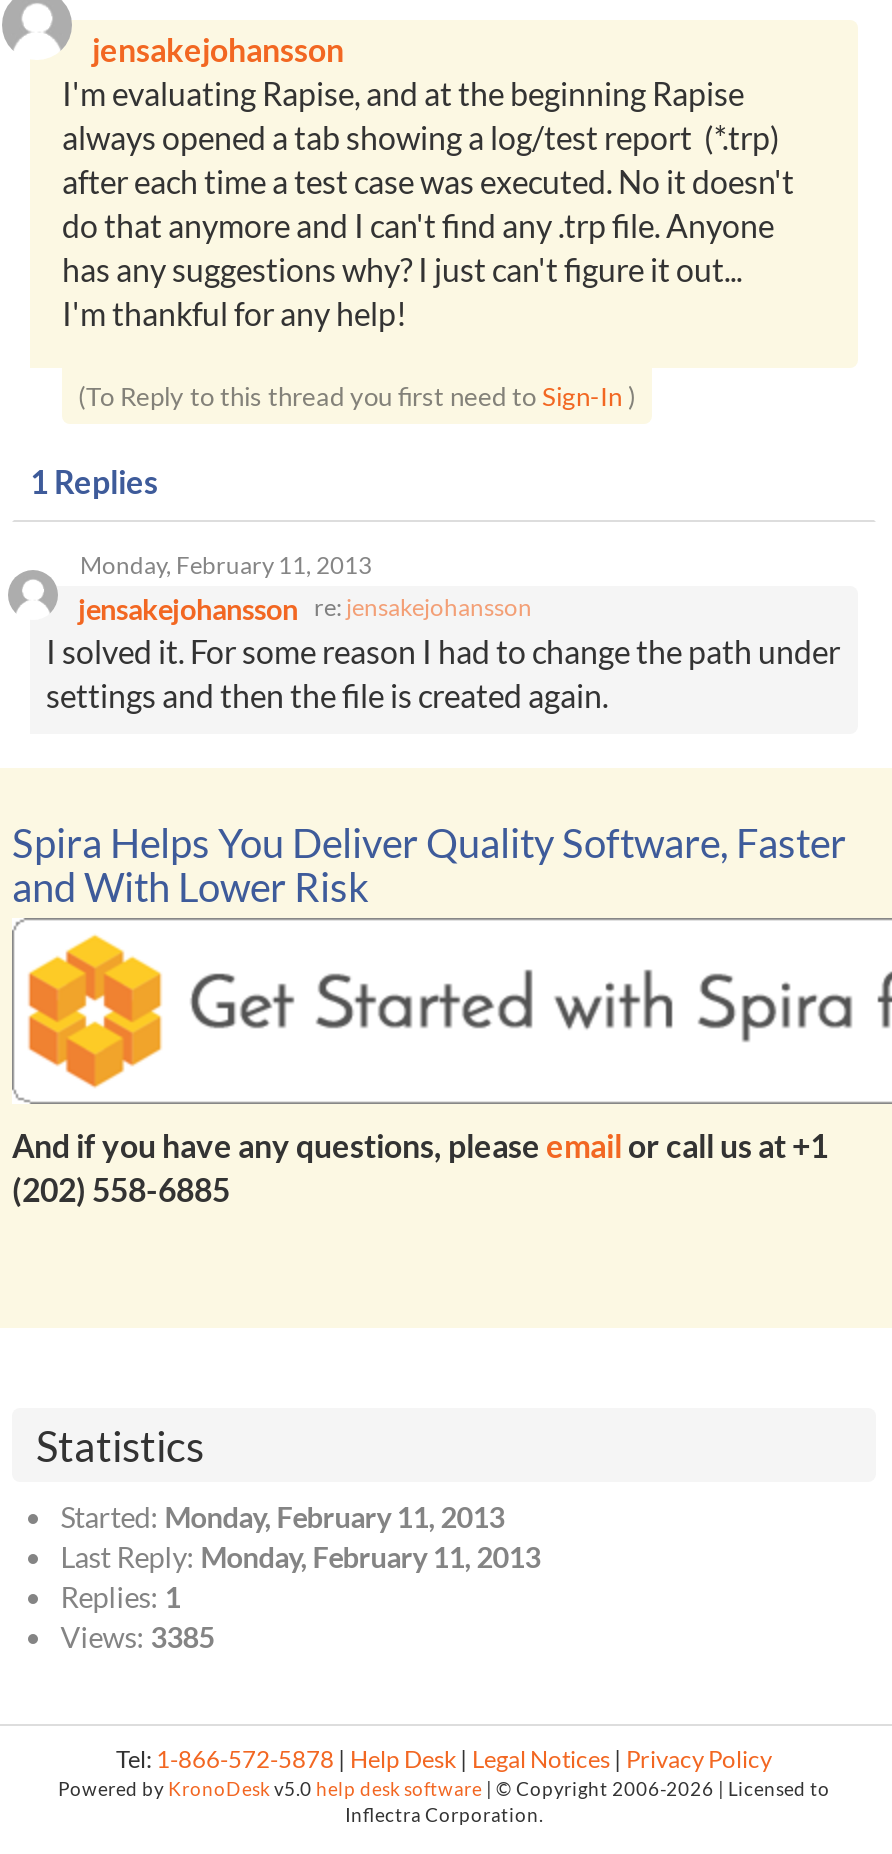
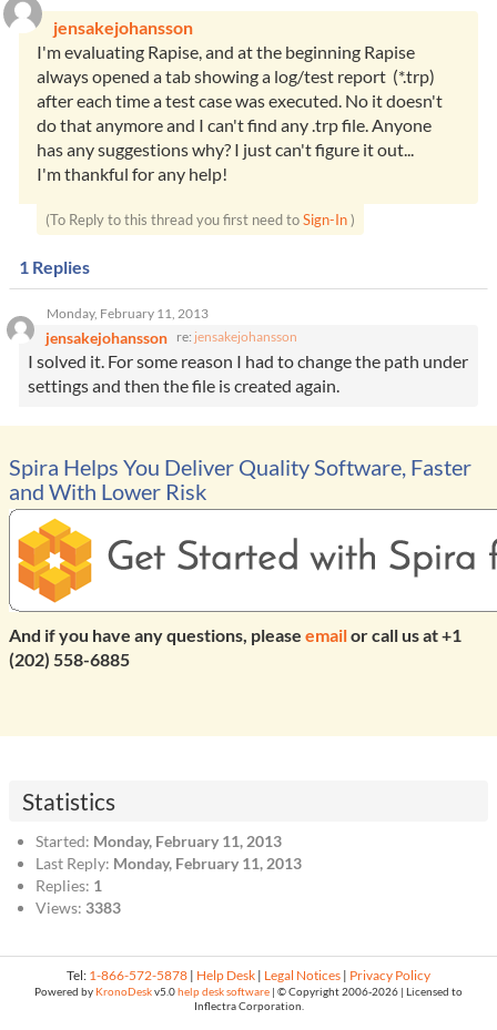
- Views: 3385
+ Views: 3383
